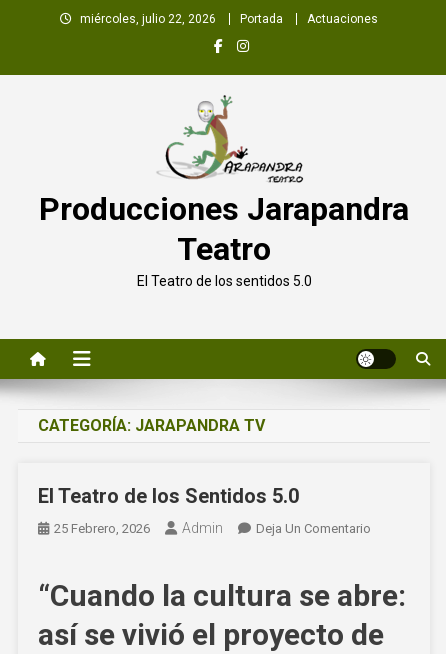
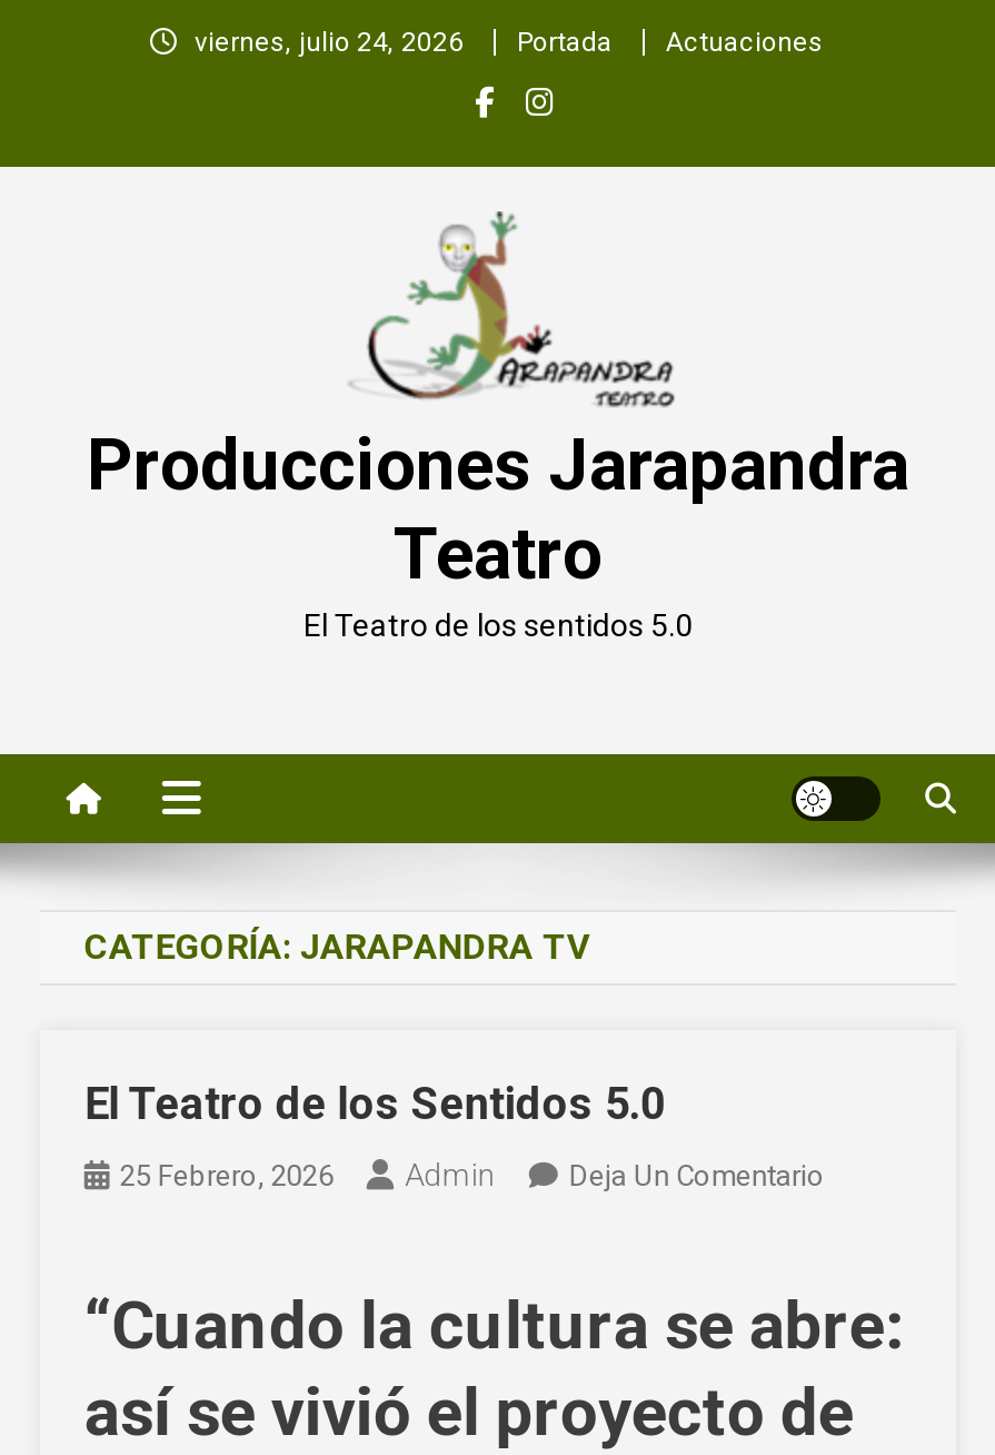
- miércoles, julio 22, 2026
+ viernes, julio 24, 2026
